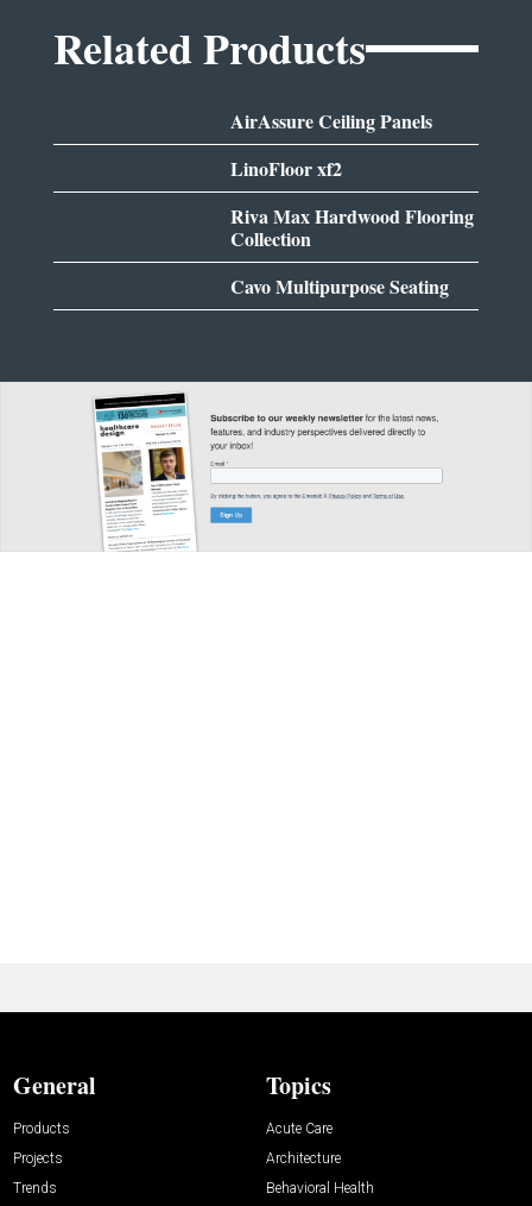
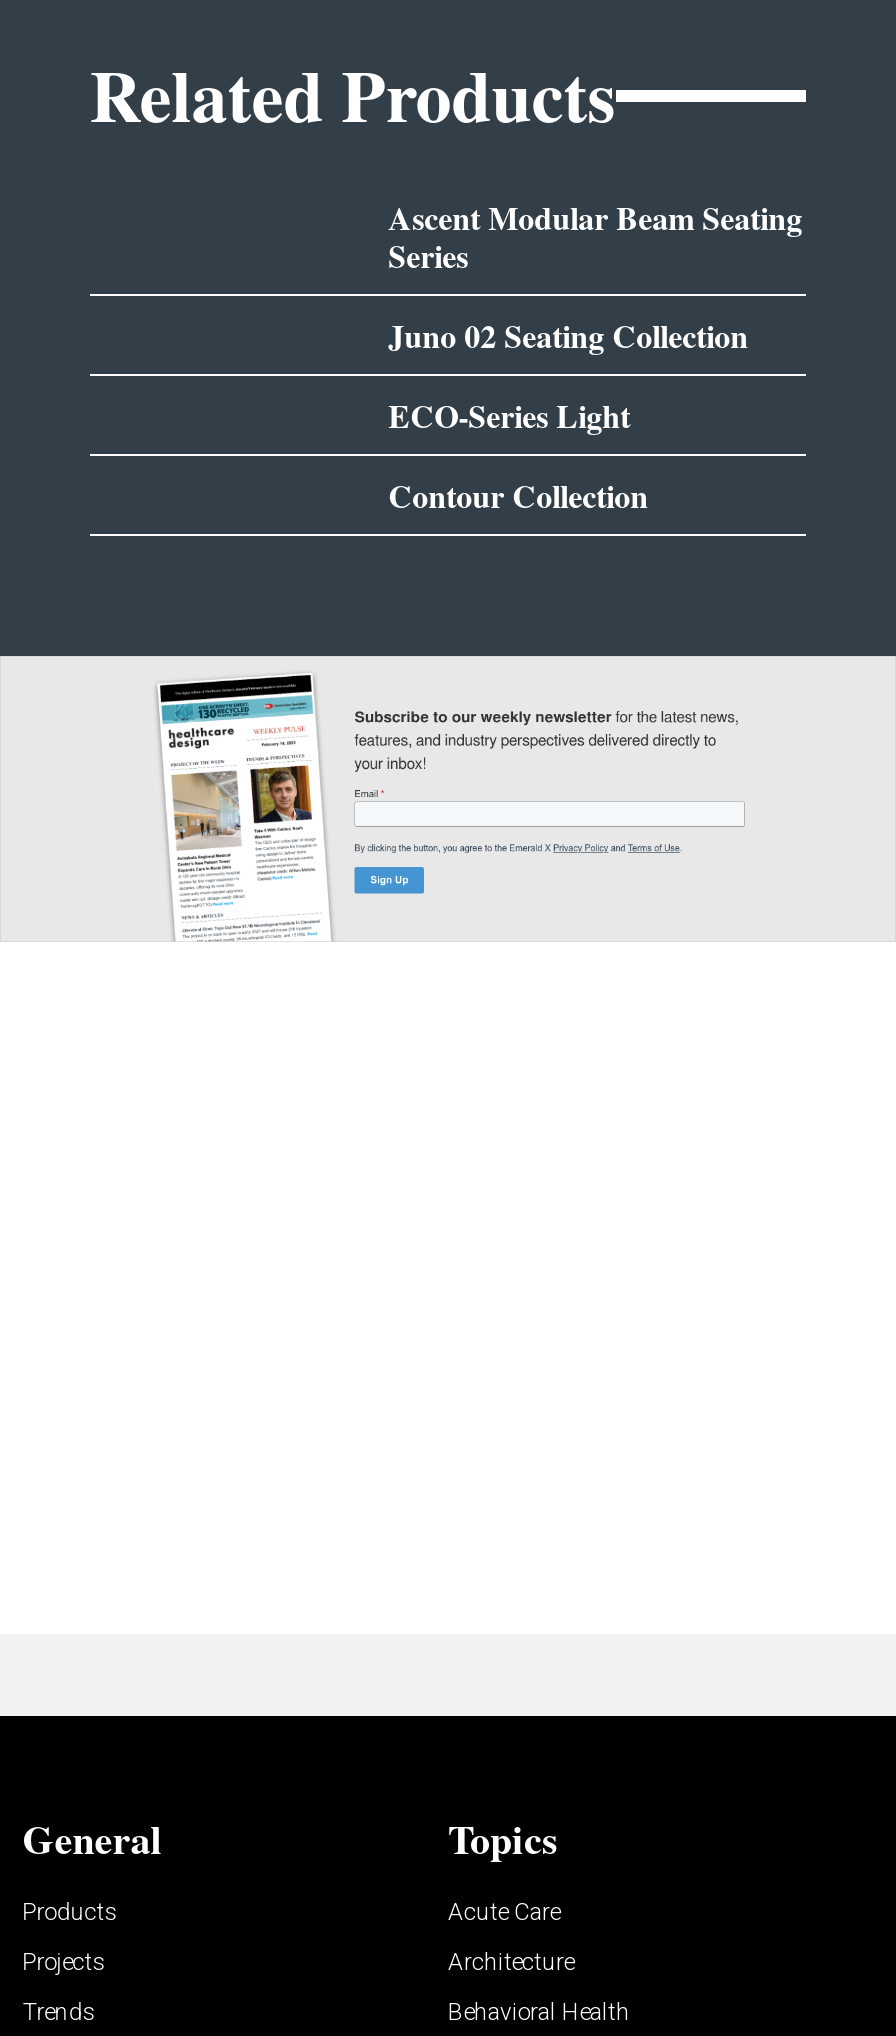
- AirAssure Ceiling Panels
+ Ascent Modular Beam Seating
+ Series

- LinoFloor xf2
+ Juno 02 Seating Collection

- Riva Max Hardwood Flooring
- Collection
+ ECO-Series Light

- Cavo Multipurpose Seating
+ Contour Collection
